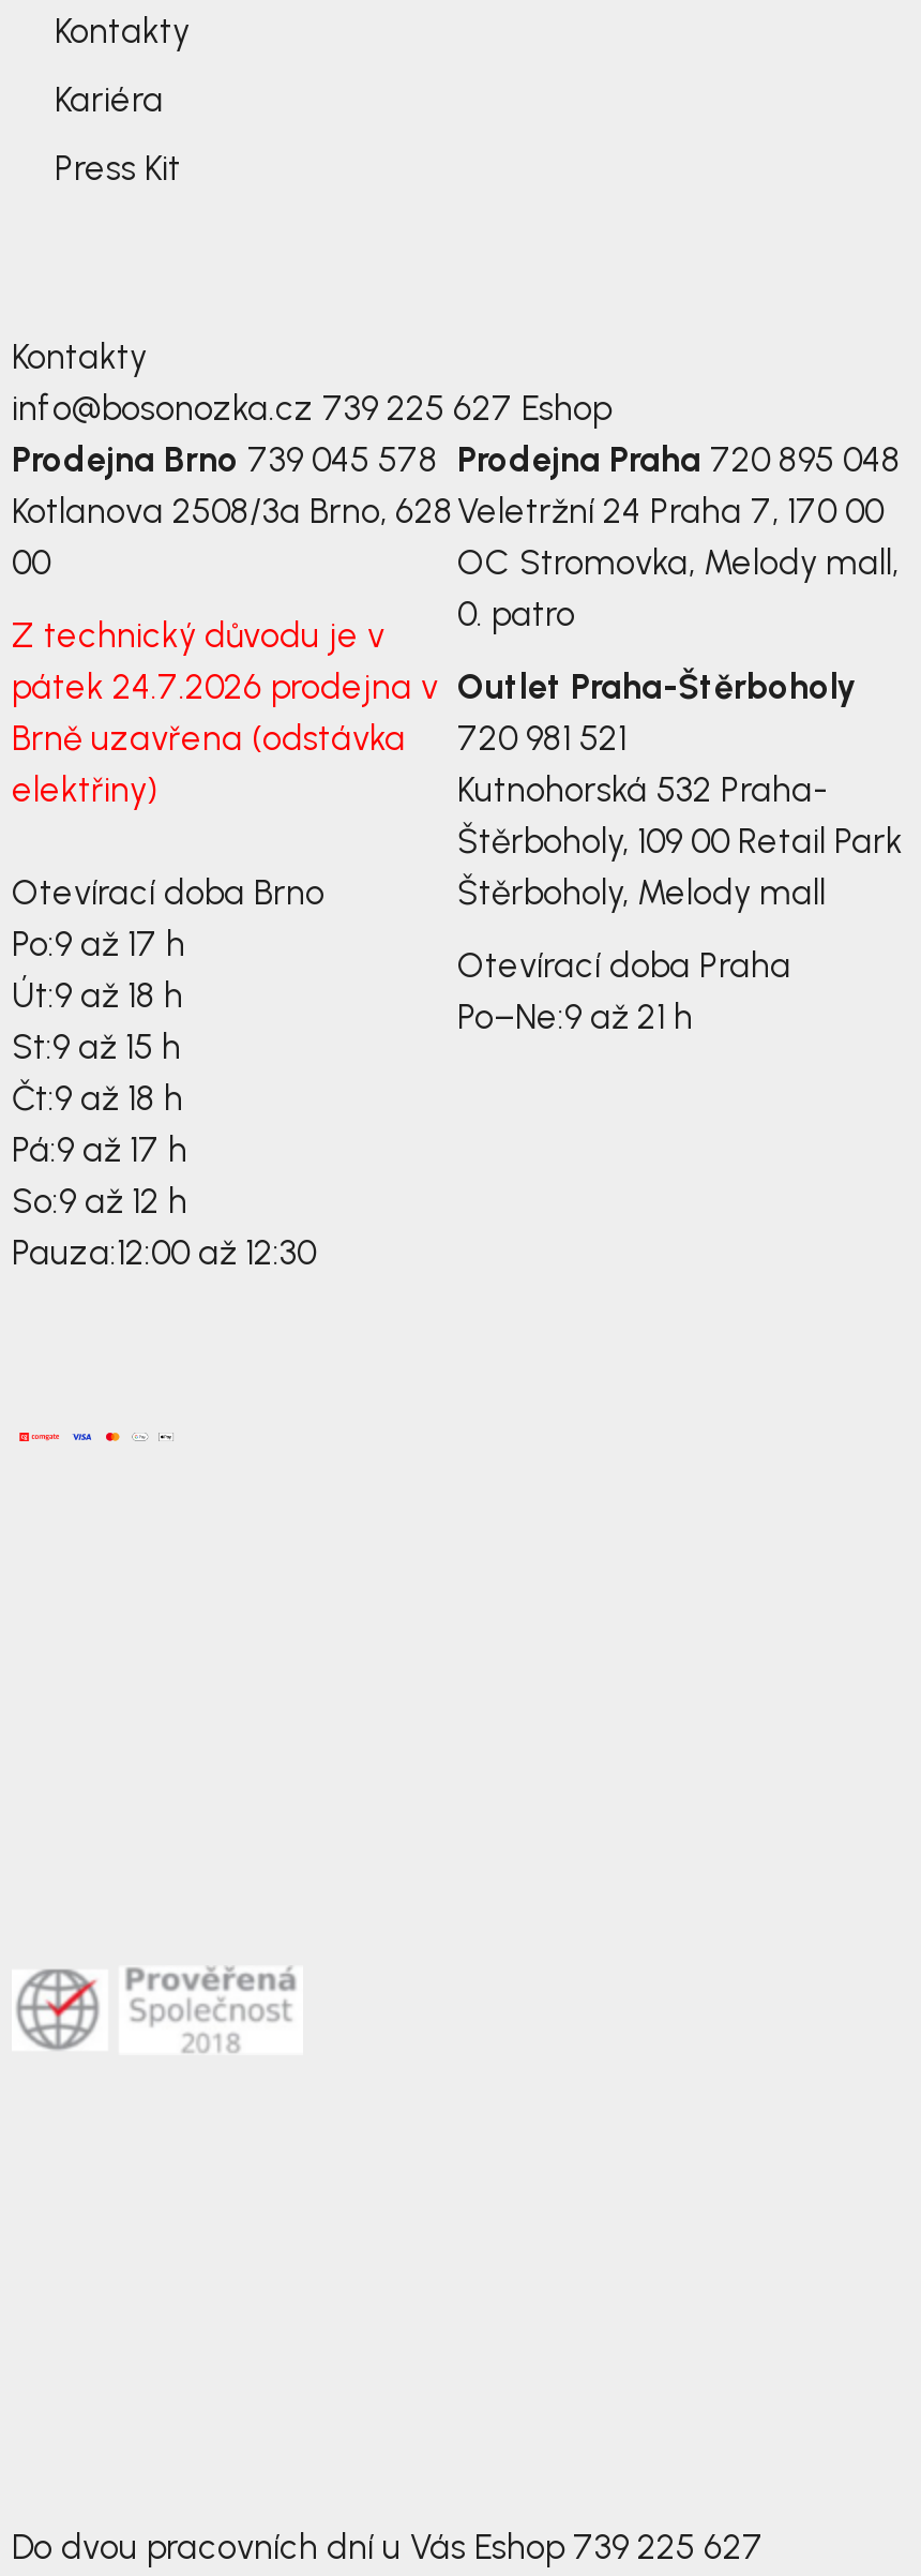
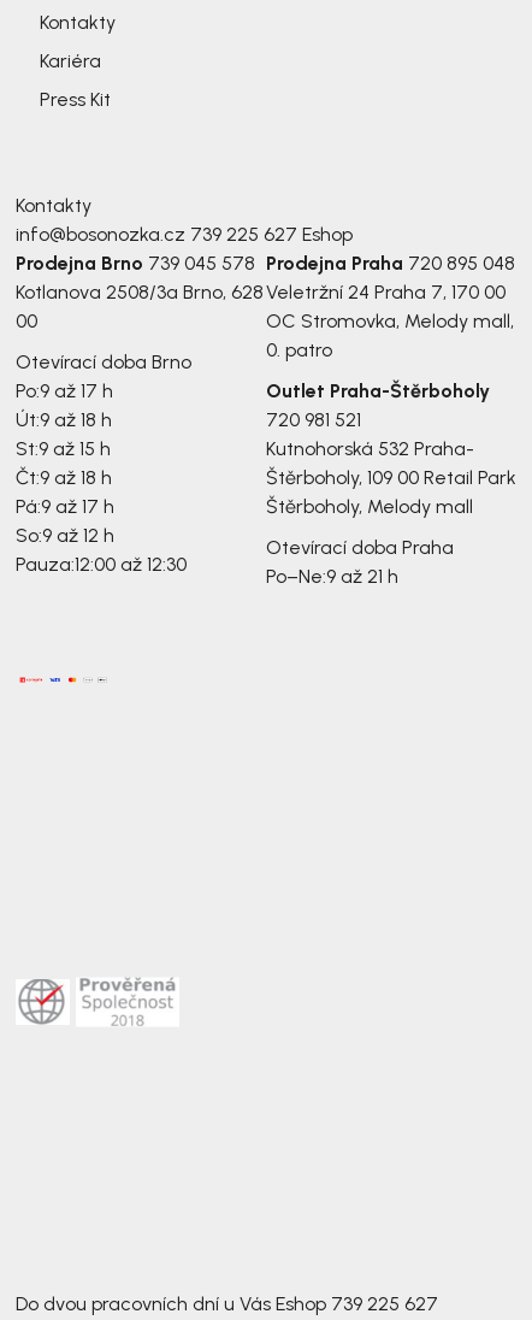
- Z technický důvodu je v
- pátek 24.7.2026 prodejna v
- Brně uzavřena (odstávka
- elektřiny)
